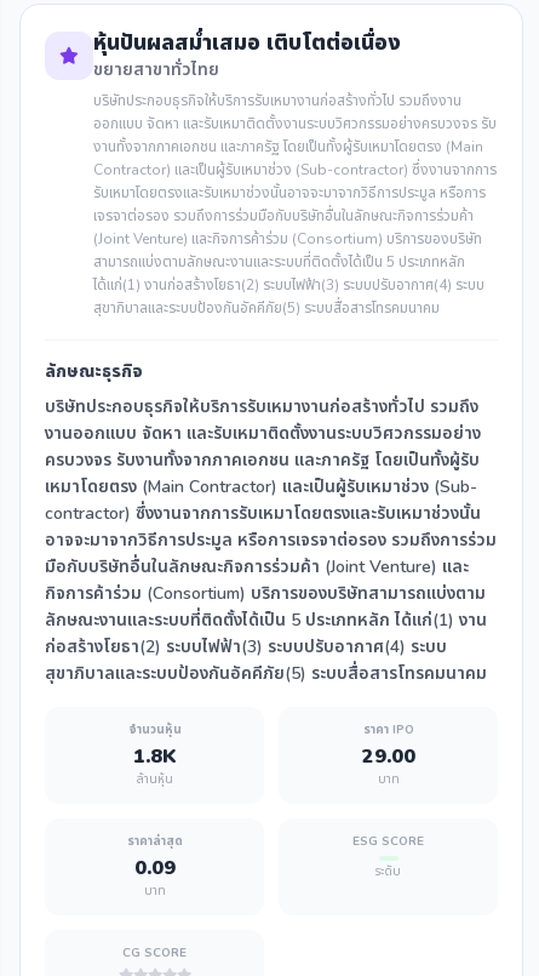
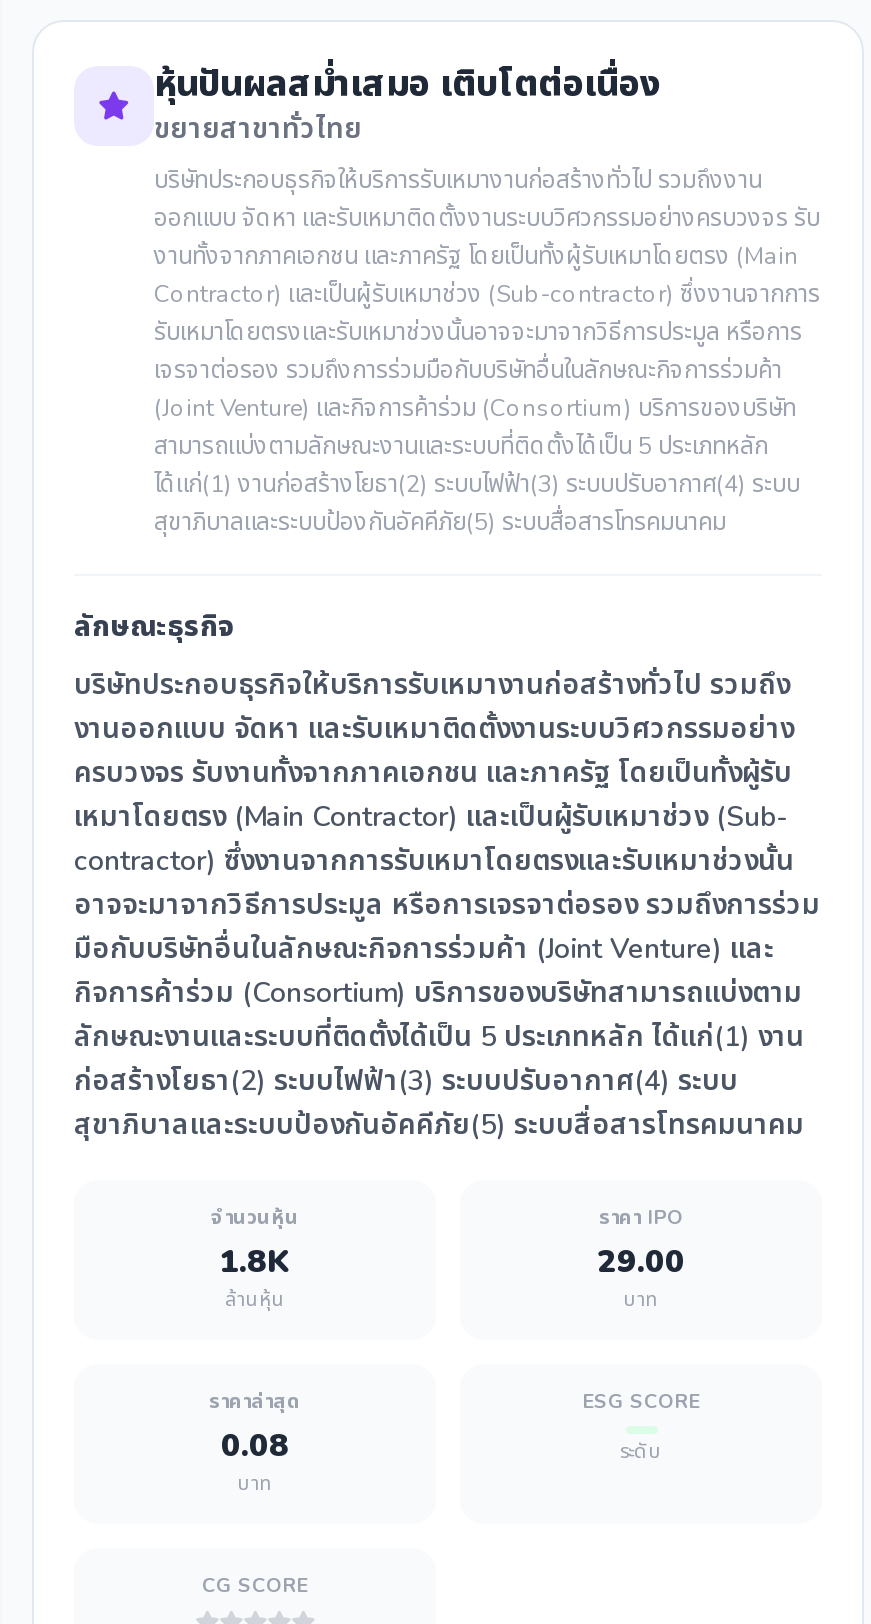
- 0.09
+ 0.08
